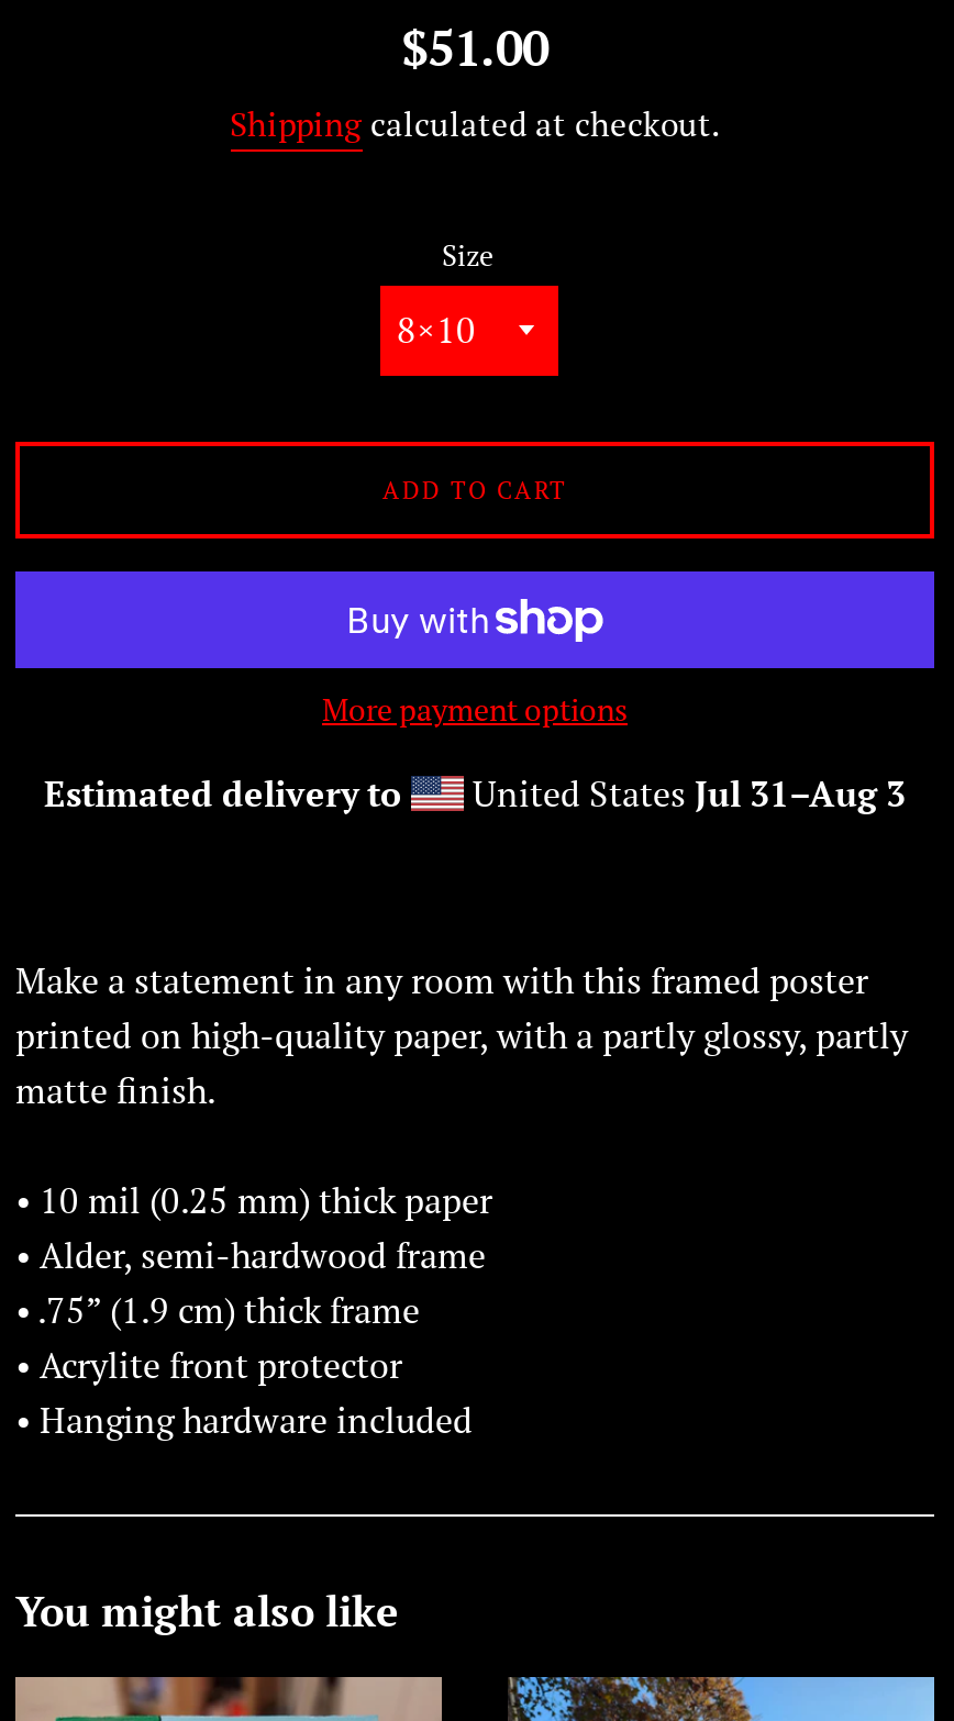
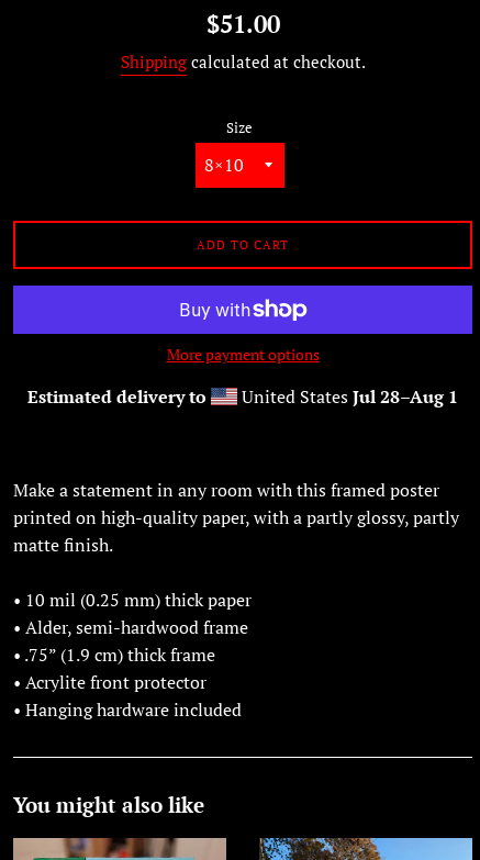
- United States Jul 31–Aug 3
+ United States Jul 28–Aug 1
